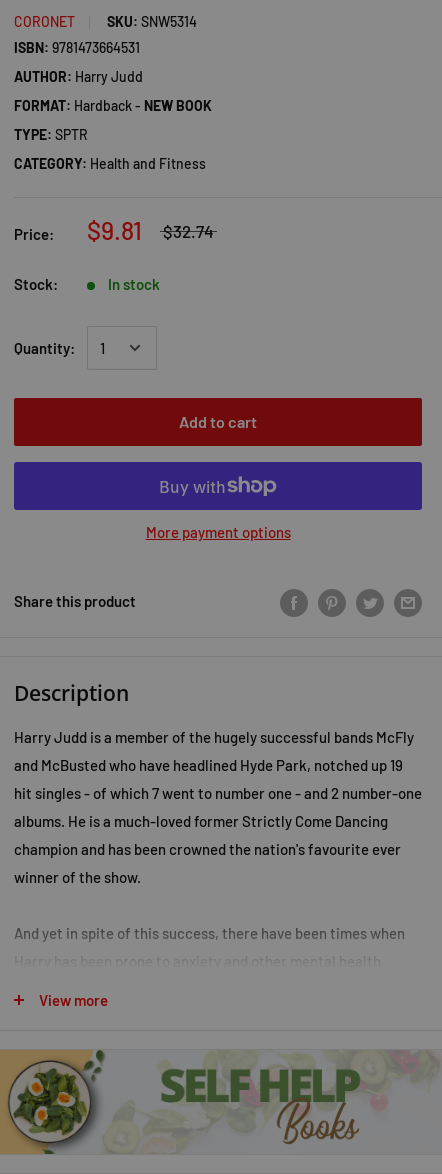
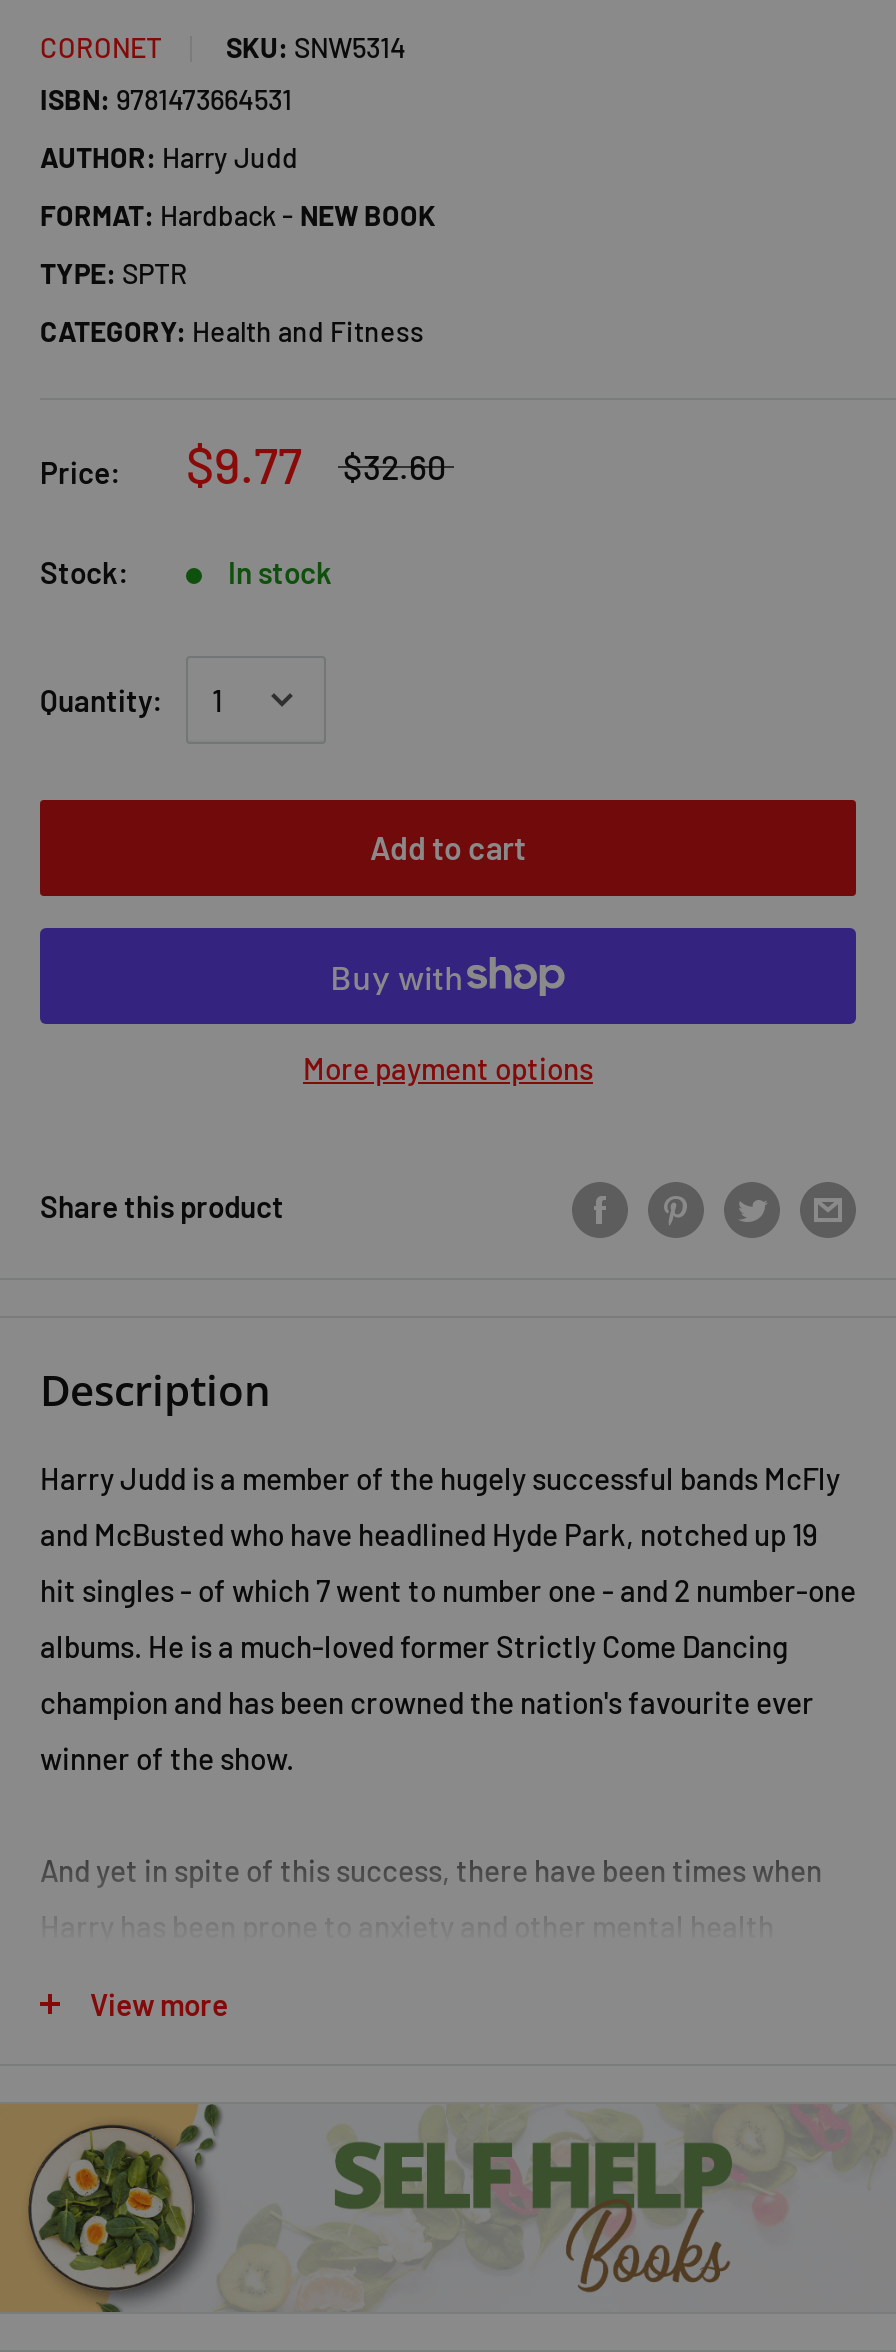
- $9.81
+ $9.77

- $32.74
+ $32.60
